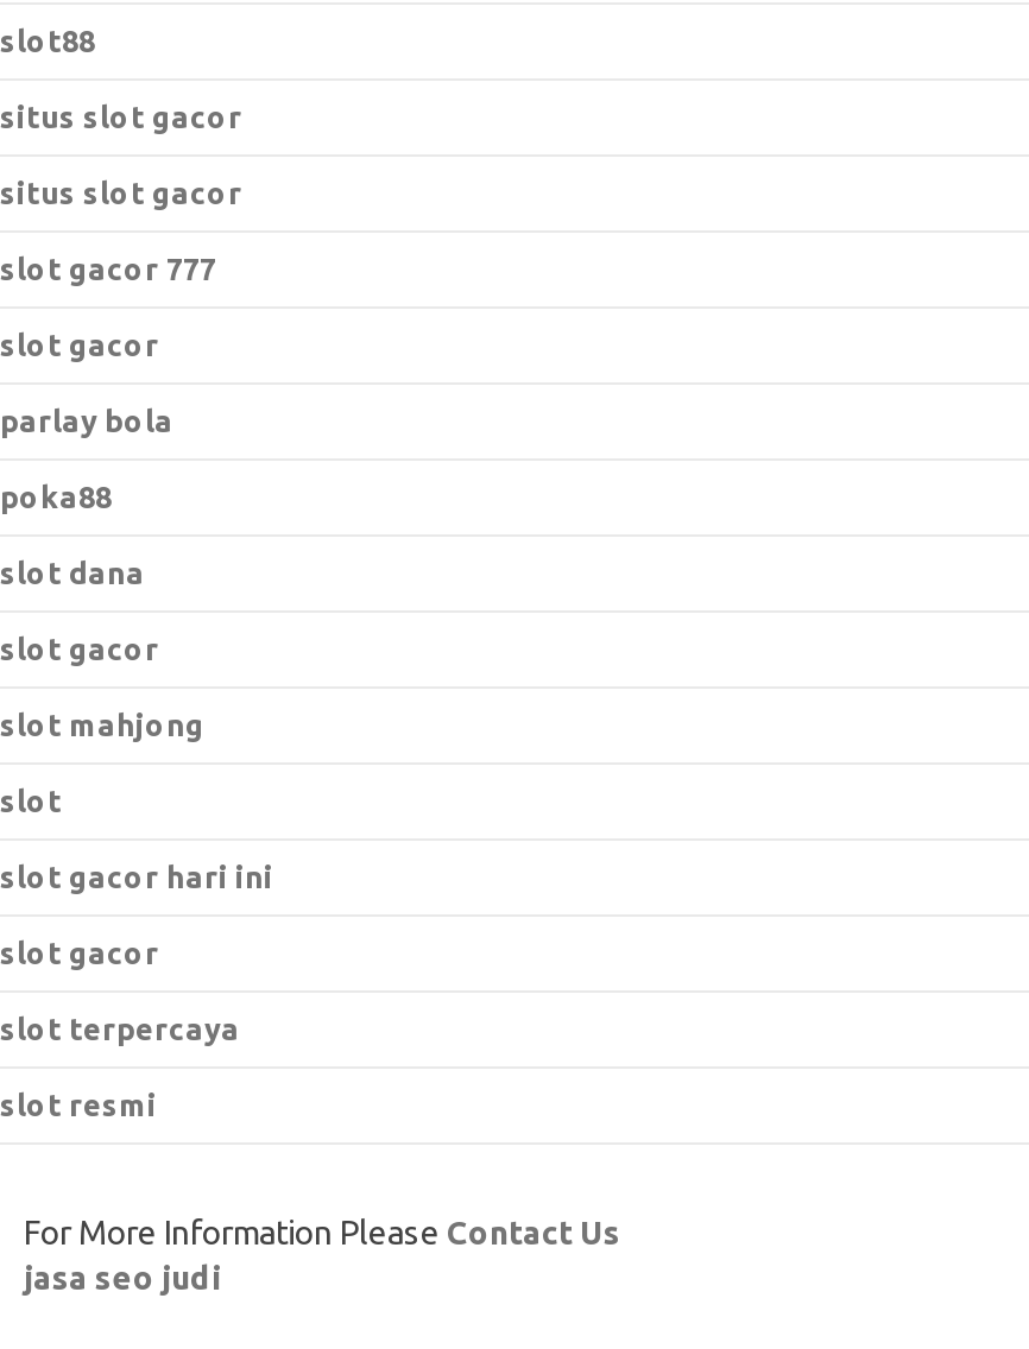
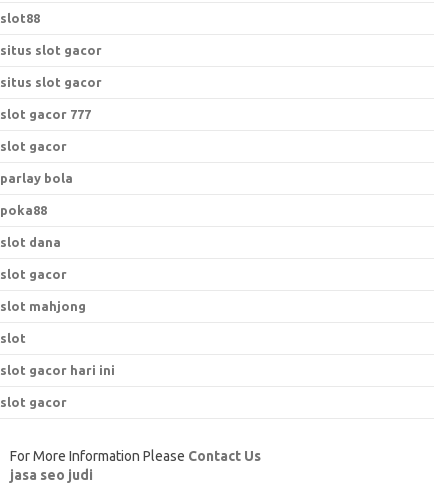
- slot terpercaya
- slot resmi
